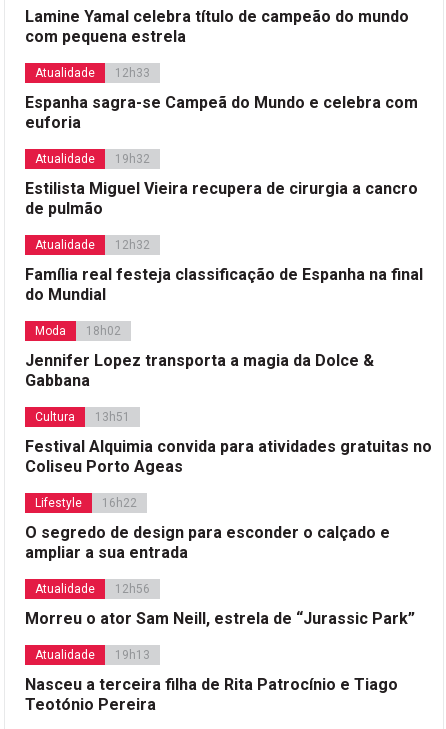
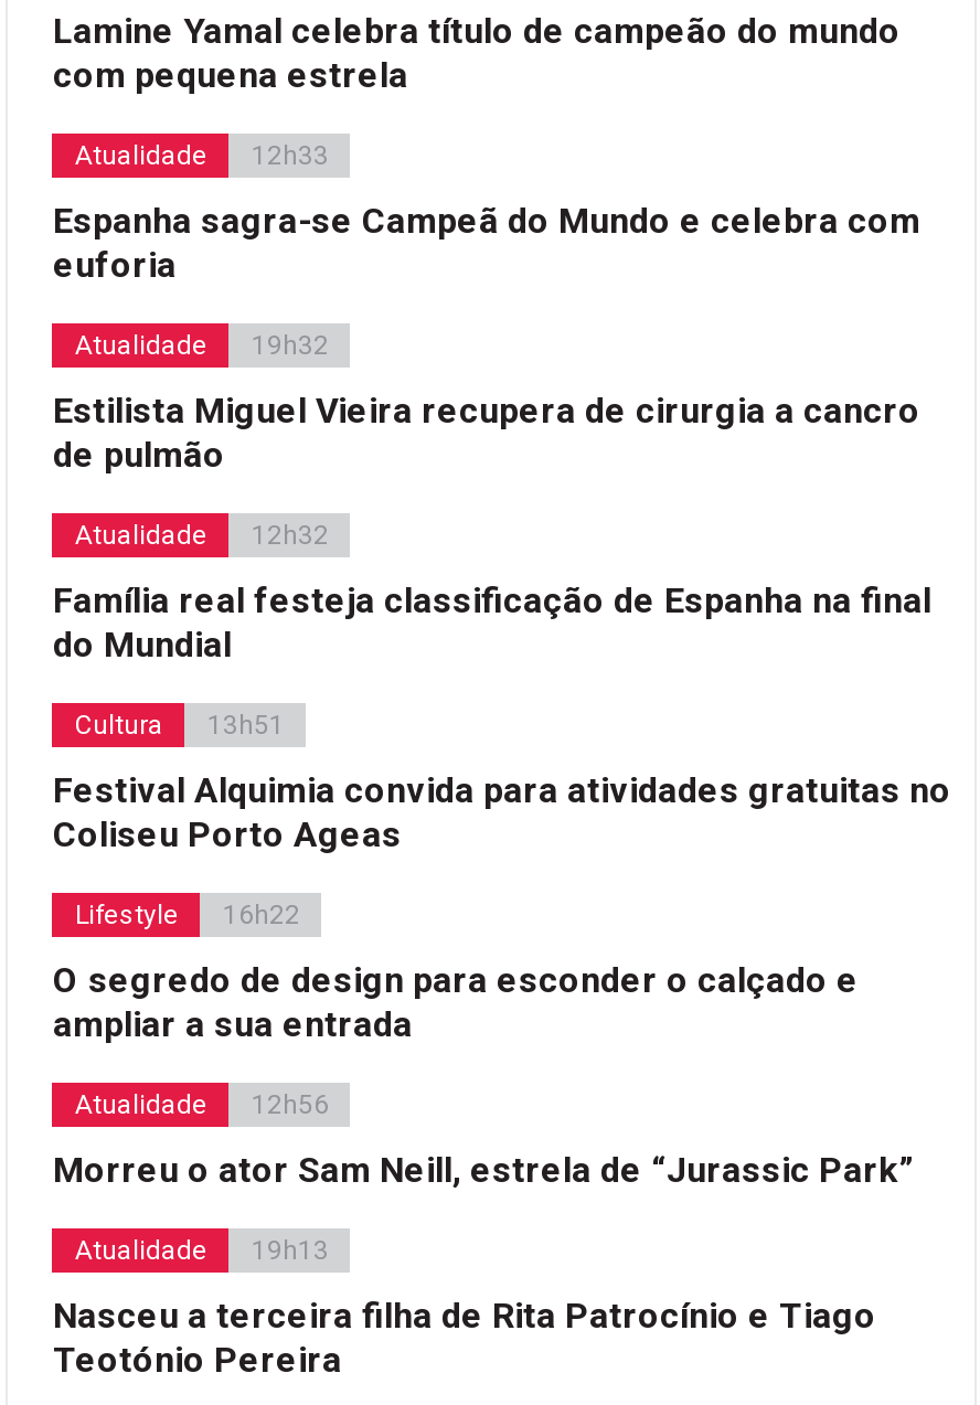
- Moda
- 18h02
- Jennifer Lopez transporta a magia da Dolce &
- Gabbana
